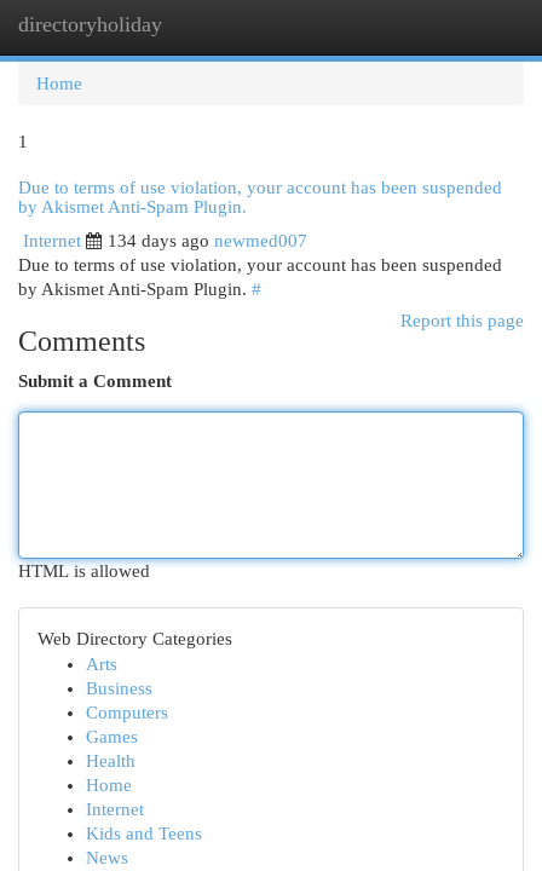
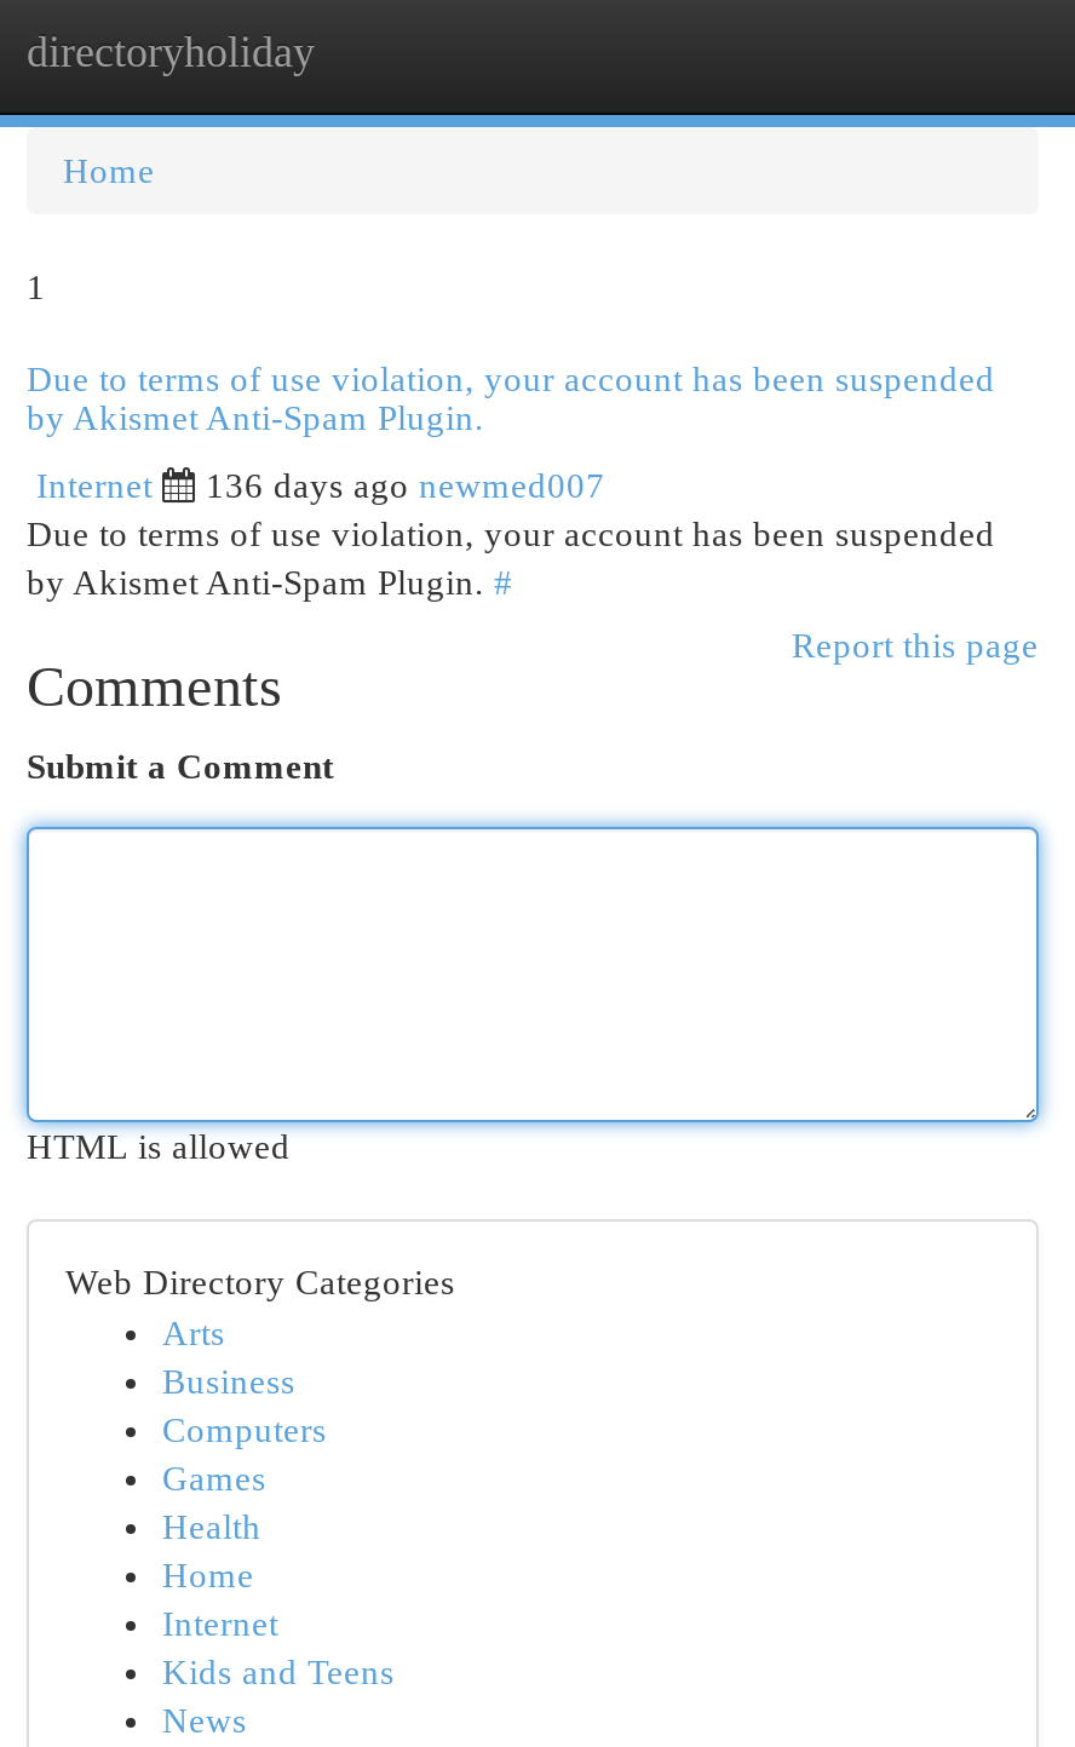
- 134 days ago newmed007
+ 136 days ago newmed007
